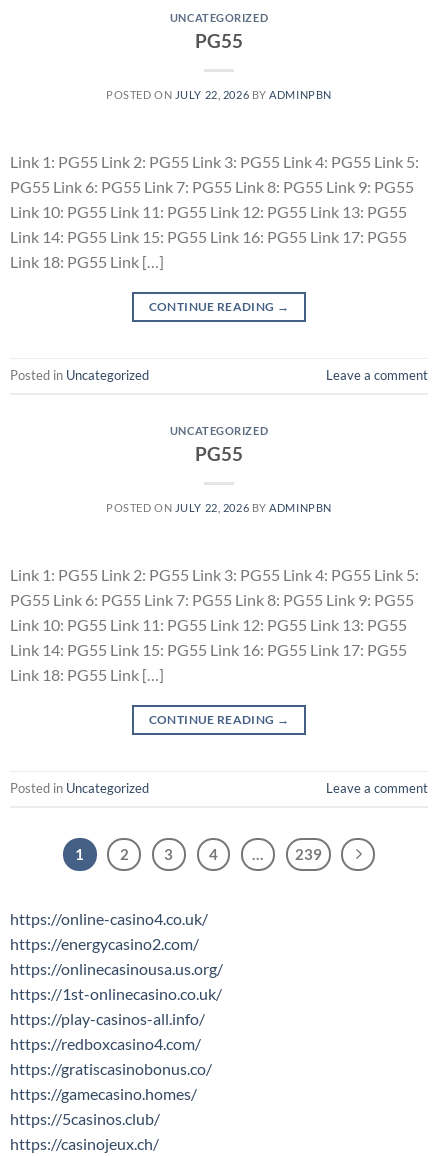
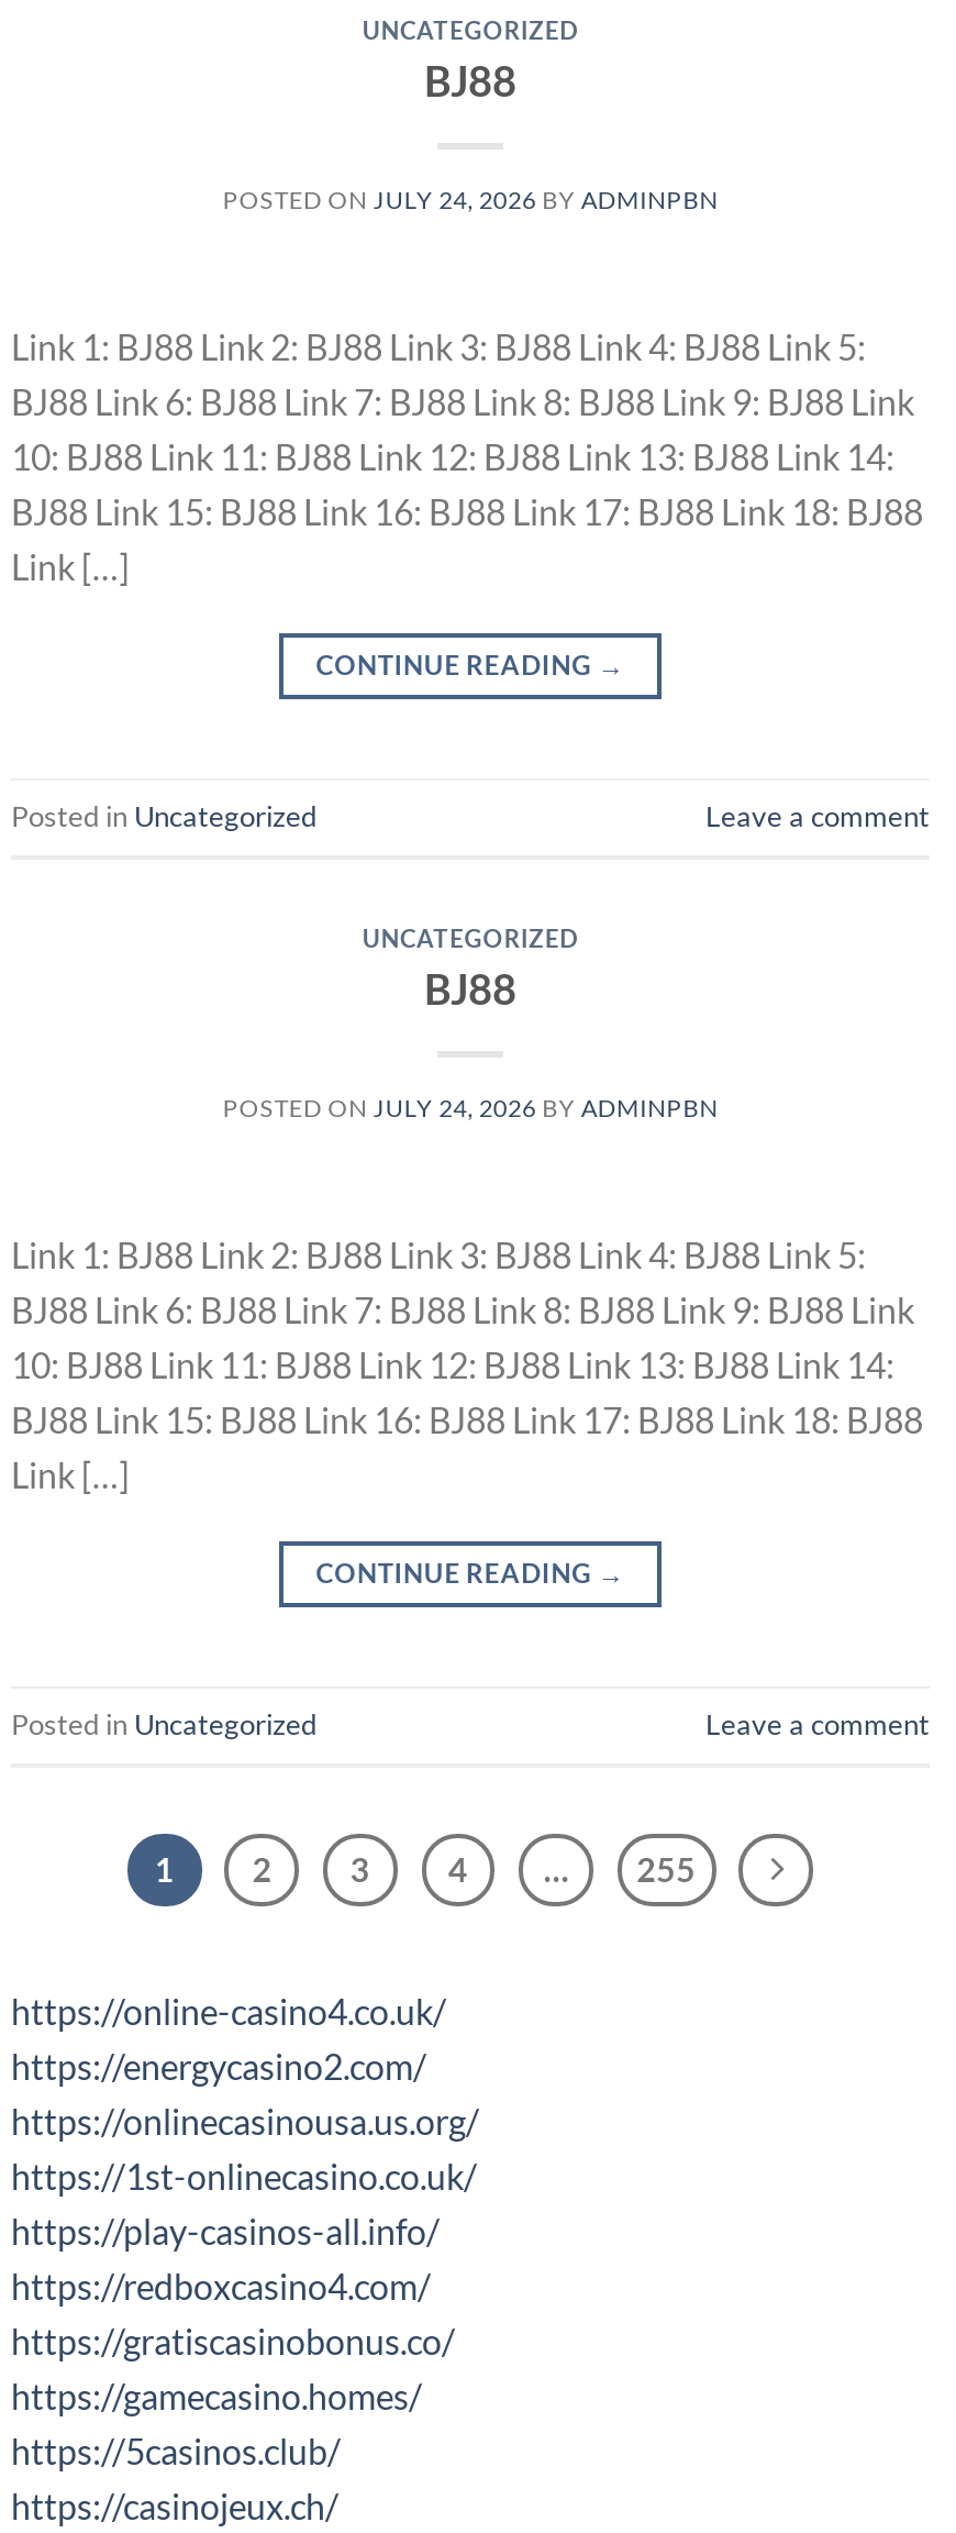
- PG55
+ BJ88

- POSTED ON JULY 22, 2026 BY ADMINPBN
+ POSTED ON JULY 24, 2026 BY ADMINPBN

- Link 1: PG55 Link 2: PG55 Link 3: PG55 Link 4: PG55 Link 5:
- PG55 Link 6: PG55 Link 7: PG55 Link 8: PG55 Link 9: PG55
- Link 10: PG55 Link 11: PG55 Link 12: PG55 Link 13: PG55
- Link 14: PG55 Link 15: PG55 Link 16: PG55 Link 17: PG55
- Link 18: PG55 Link […]
+ Link 1: BJ88 Link 2: BJ88 Link 3: BJ88 Link 4: BJ88 Link 5:
+ BJ88 Link 6: BJ88 Link 7: BJ88 Link 8: BJ88 Link 9: BJ88 Link
+ 10: BJ88 Link 11: BJ88 Link 12: BJ88 Link 13: BJ88 Link 14:
+ BJ88 Link 15: BJ88 Link 16: BJ88 Link 17: BJ88 Link 18: BJ88
+ Link […]

- PG55
+ BJ88

- POSTED ON JULY 22, 2026 BY ADMINPBN
+ POSTED ON JULY 24, 2026 BY ADMINPBN

- Link 1: PG55 Link 2: PG55 Link 3: PG55 Link 4: PG55 Link 5:
- PG55 Link 6: PG55 Link 7: PG55 Link 8: PG55 Link 9: PG55
- Link 10: PG55 Link 11: PG55 Link 12: PG55 Link 13: PG55
- Link 14: PG55 Link 15: PG55 Link 16: PG55 Link 17: PG55
- Link 18: PG55 Link […]
+ Link 1: BJ88 Link 2: BJ88 Link 3: BJ88 Link 4: BJ88 Link 5:
+ BJ88 Link 6: BJ88 Link 7: BJ88 Link 8: BJ88 Link 9: BJ88 Link
+ 10: BJ88 Link 11: BJ88 Link 12: BJ88 Link 13: BJ88 Link 14:
+ BJ88 Link 15: BJ88 Link 16: BJ88 Link 17: BJ88 Link 18: BJ88
+ Link […]

- 239
+ 255
